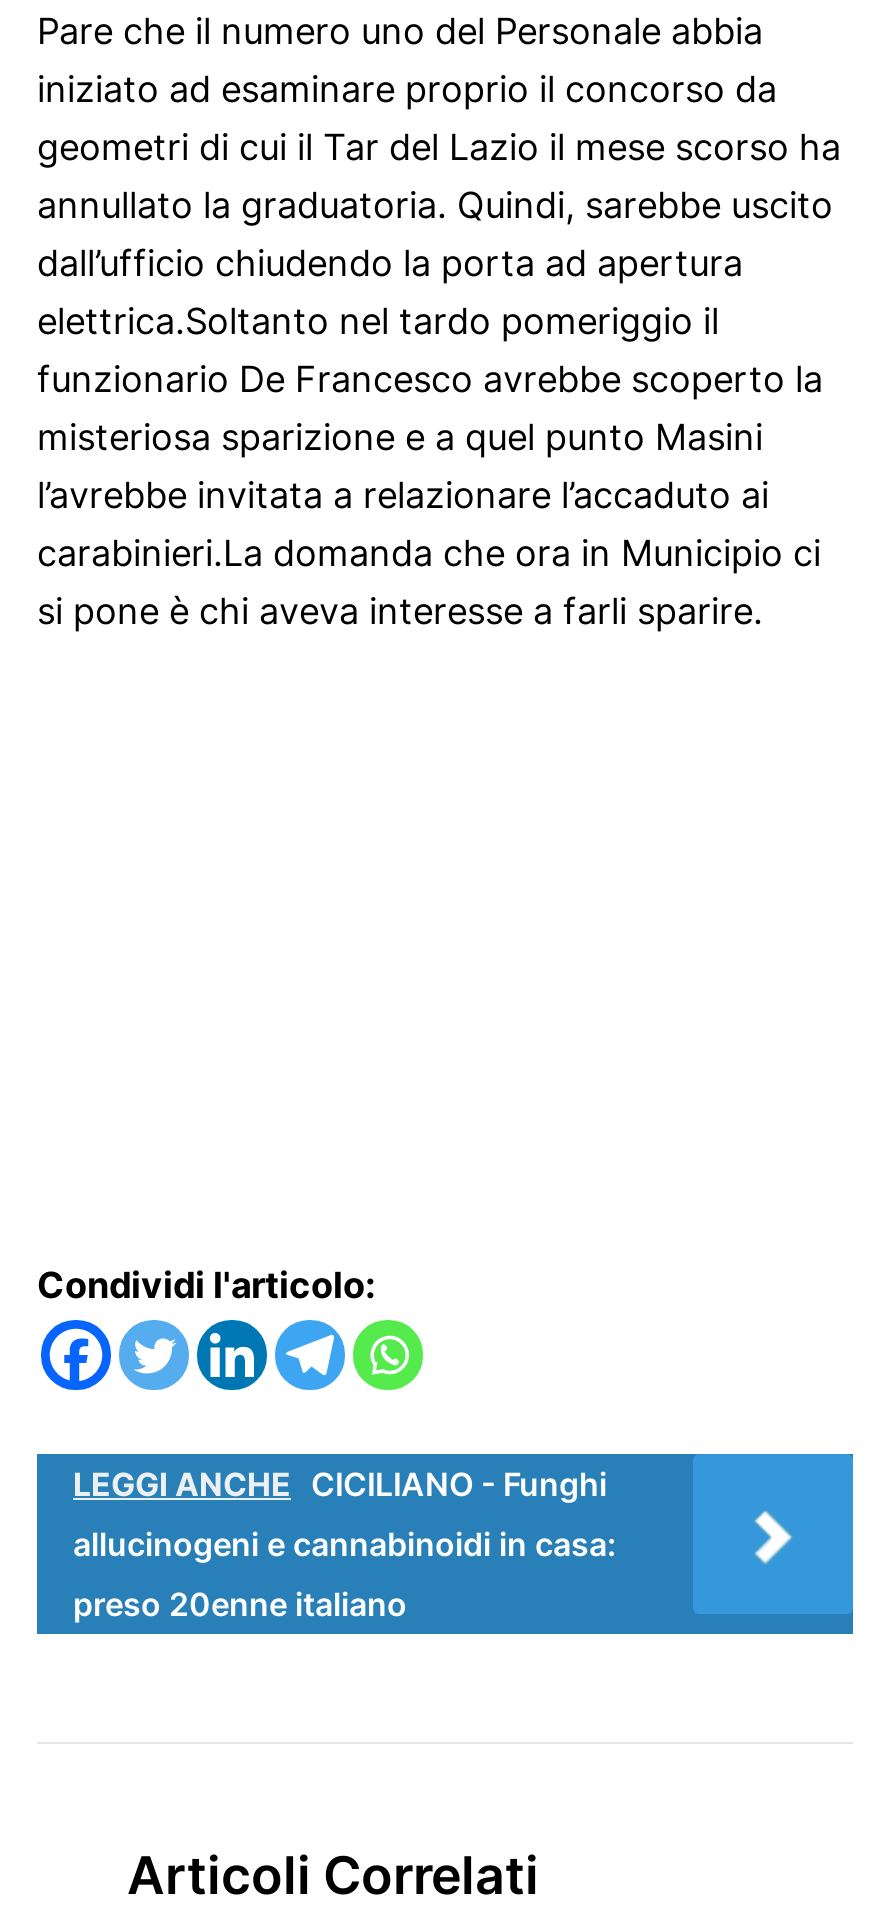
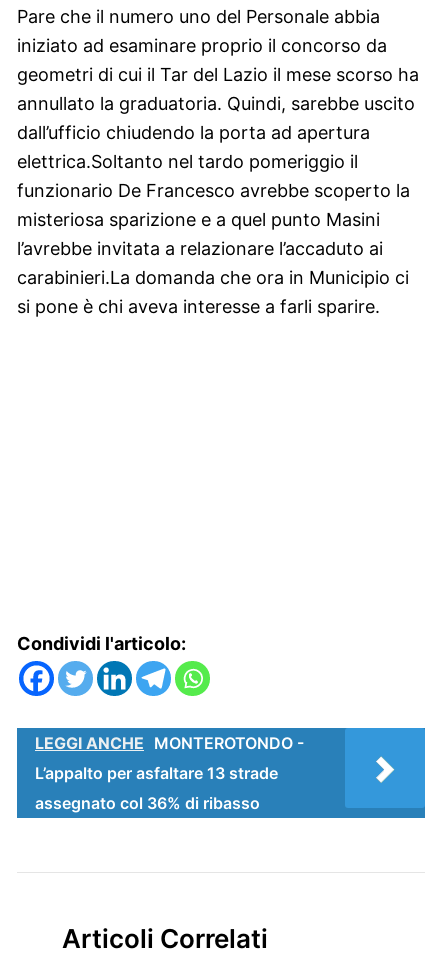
- LEGGI ANCHE CICILIANO - Funghi
+ LEGGI ANCHE MONTEROTONDO -

- allucinogeni e cannabinoidi in casa:
+ L’appalto per asfaltare 13 strade

- preso 20enne italiano
+ assegnato col 36% di ribasso
